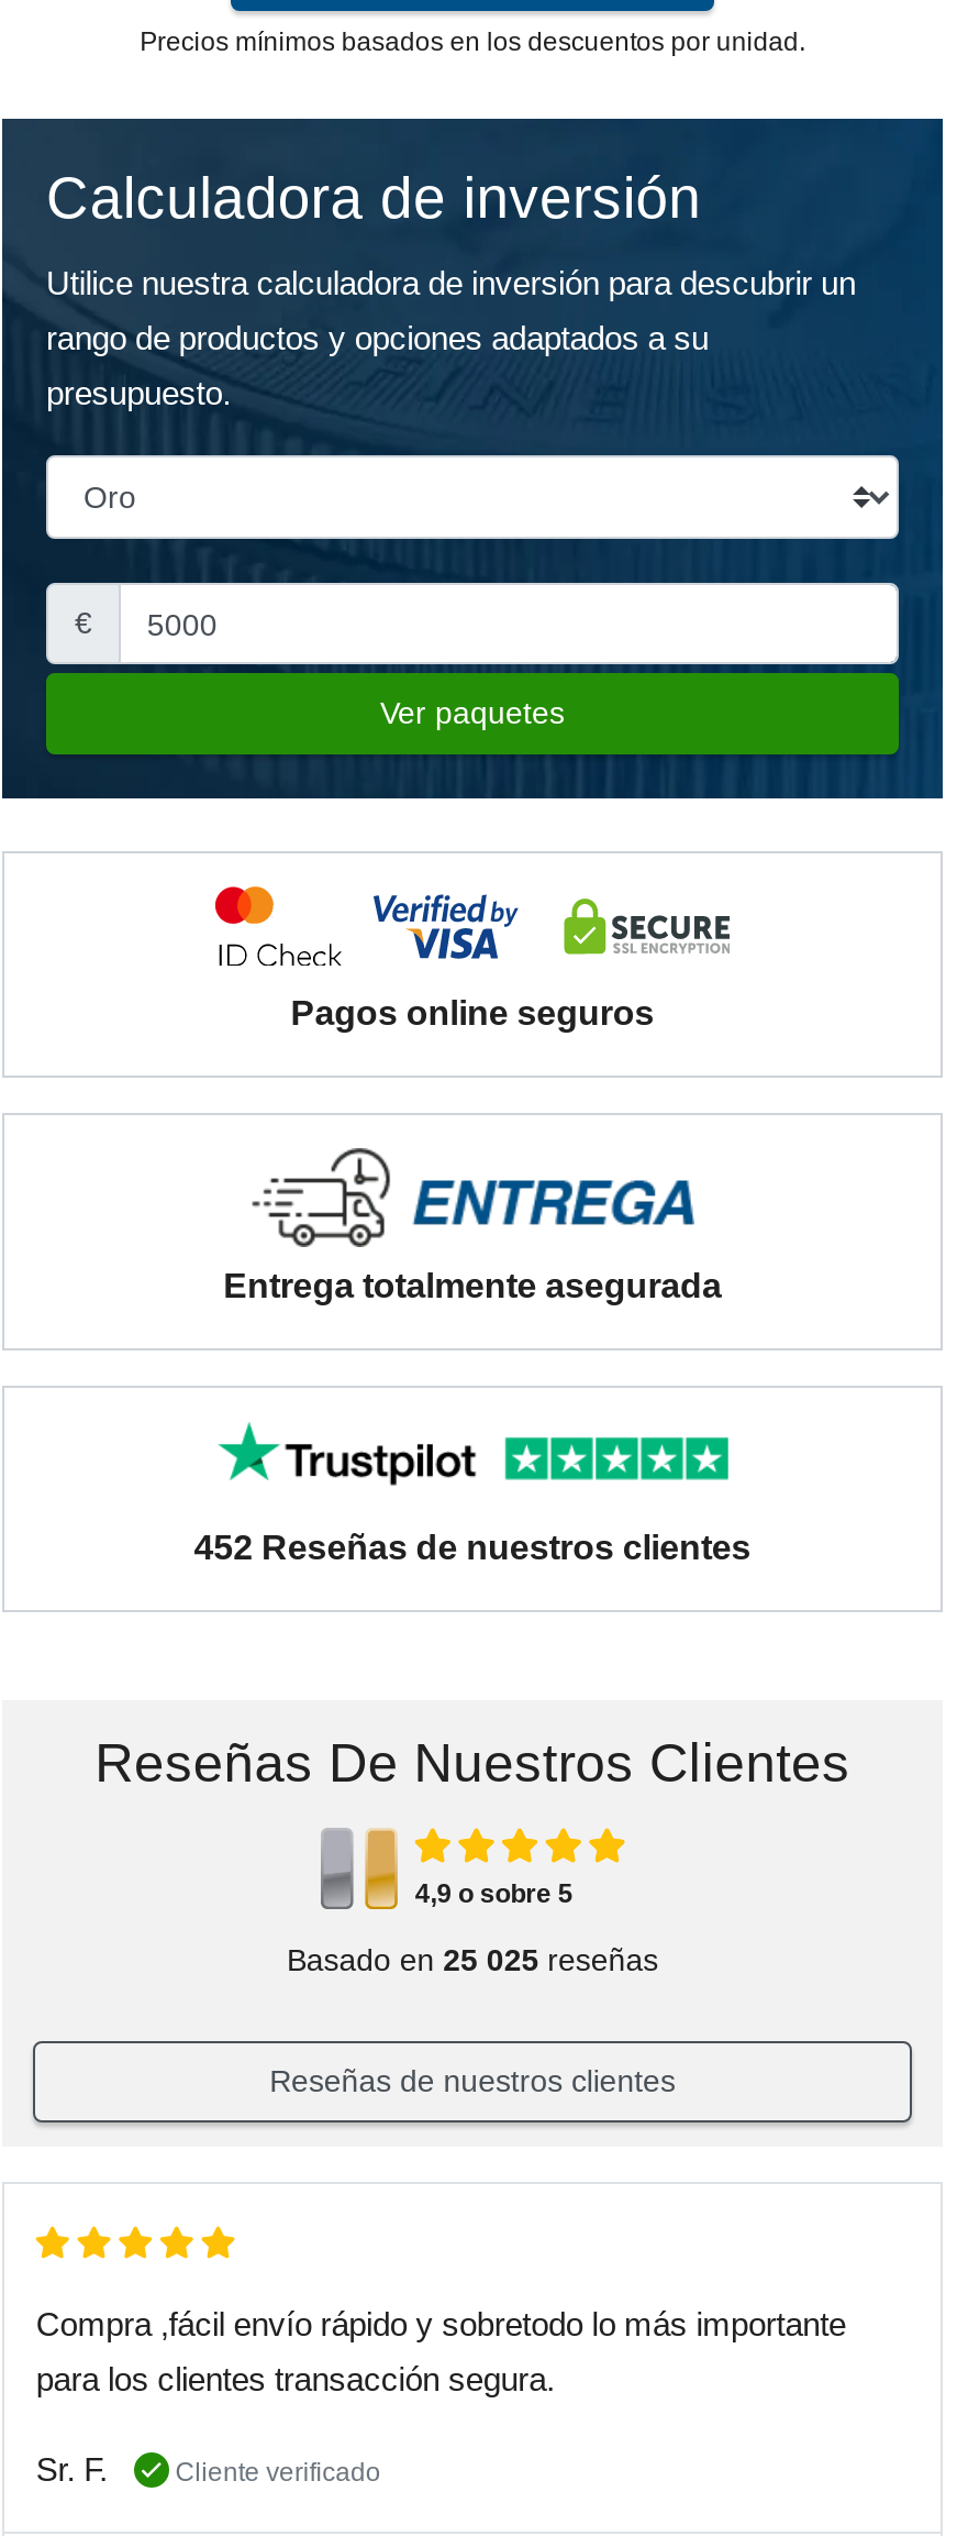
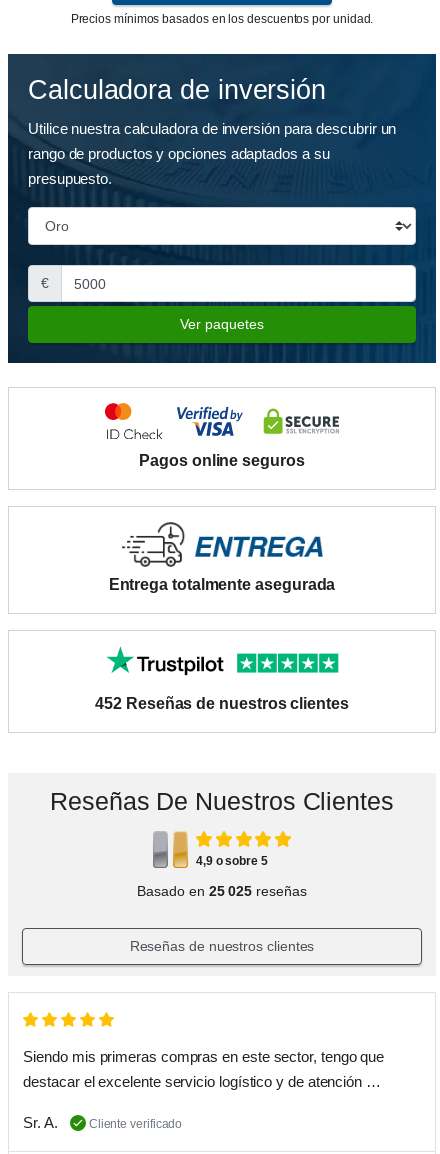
- Compra ,fácil envío rápido y sobretodo lo más importante
+ Siendo mis primeras compras en este sector, tengo que

- para los clientes transacción segura.
+ destacar el excelente servicio logístico y de atención …

- Sr. F.
+ Sr. A.
